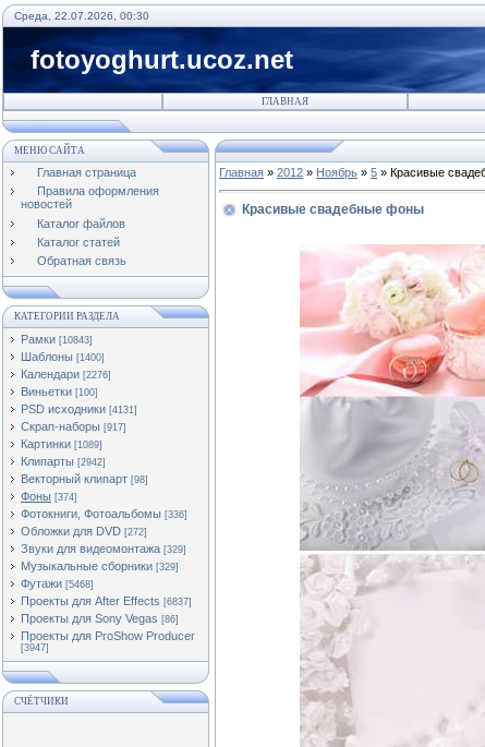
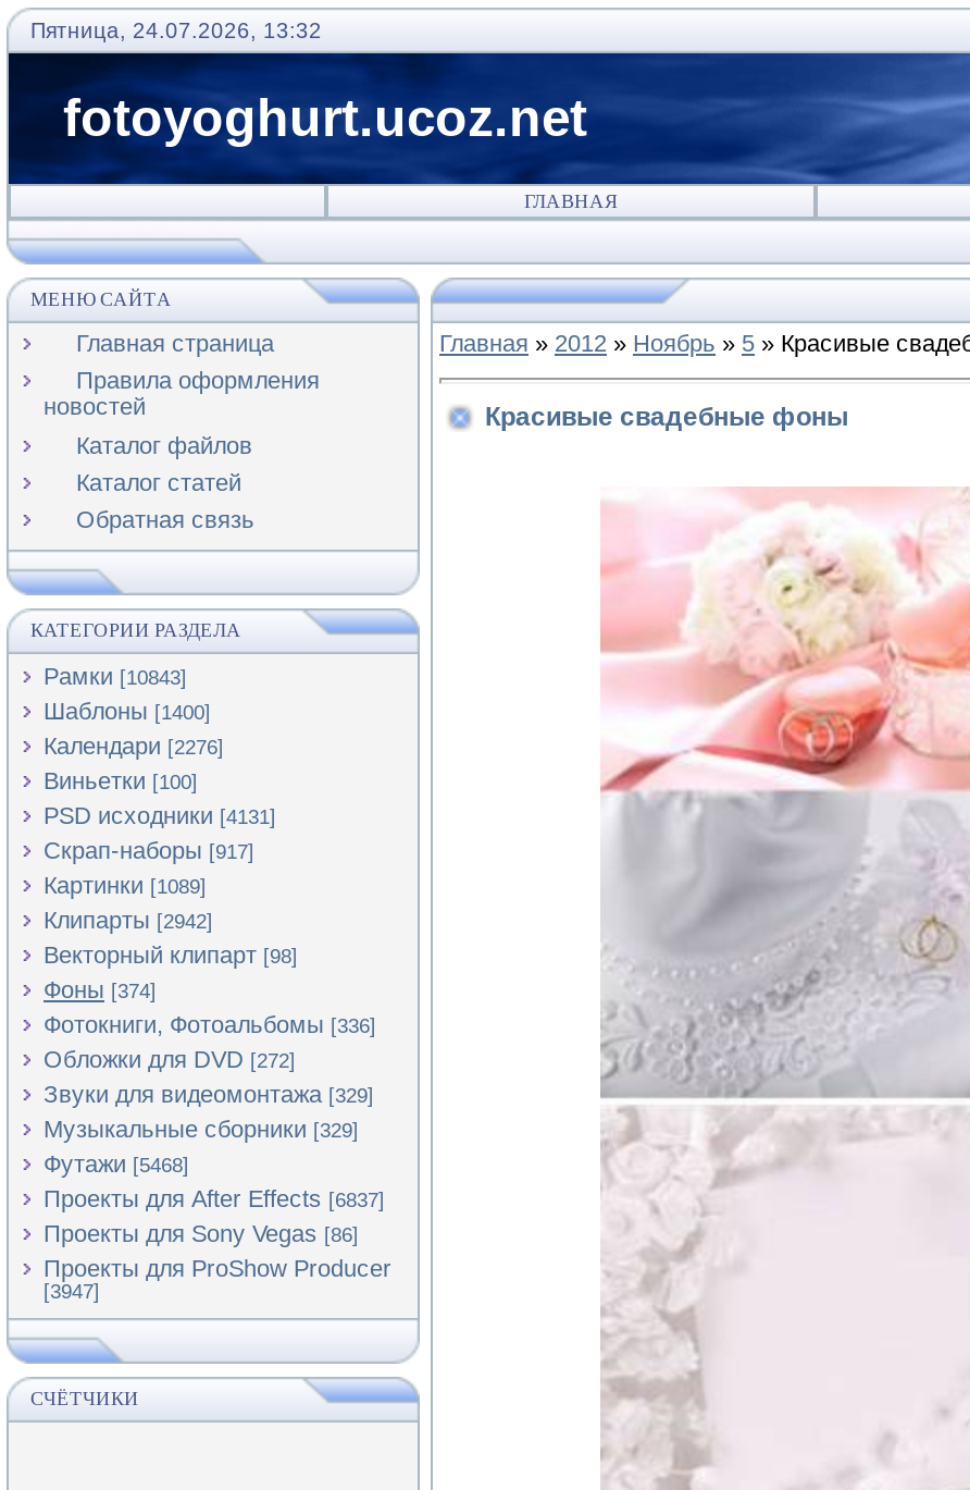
- Среда, 22.07.2026, 00:30
+ Пятница, 24.07.2026, 13:32
